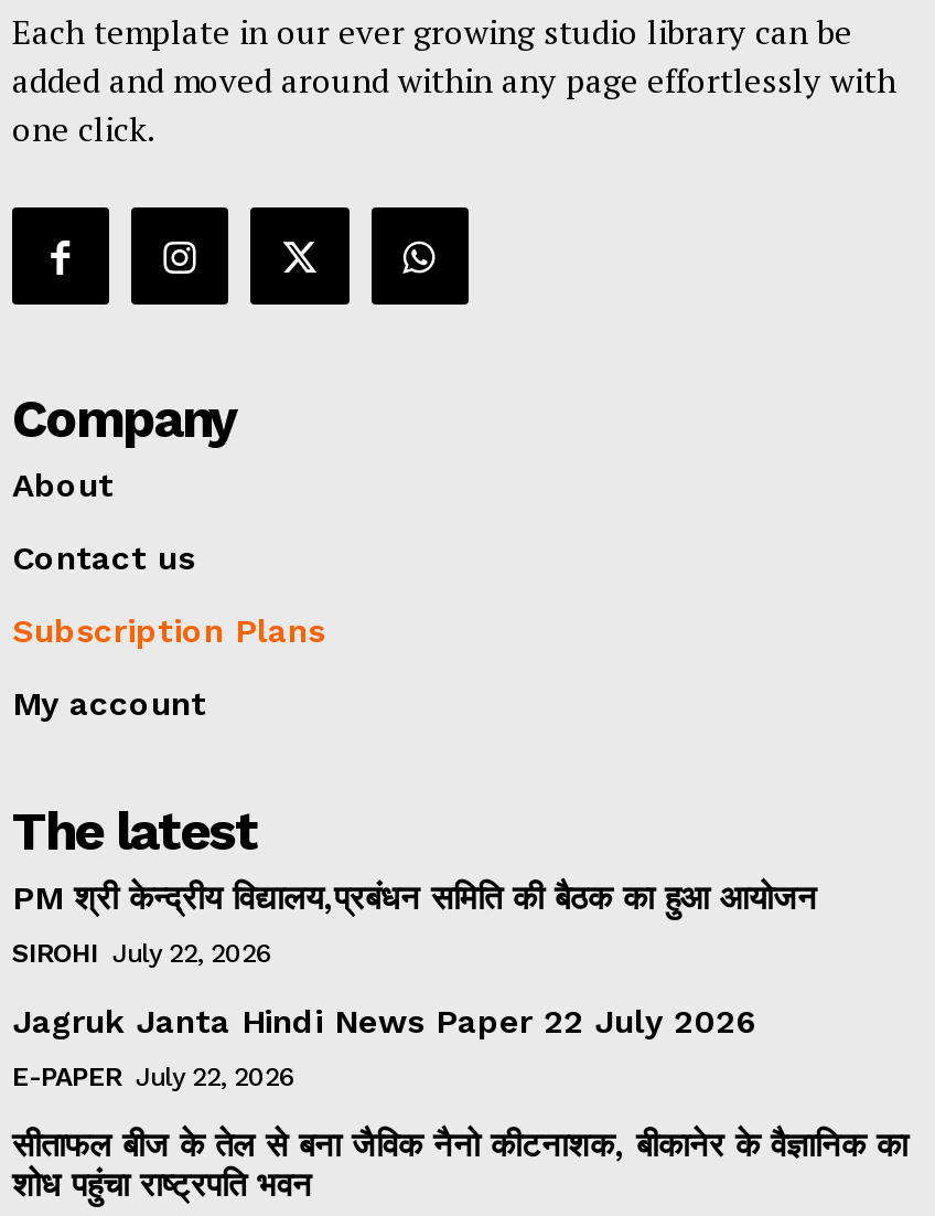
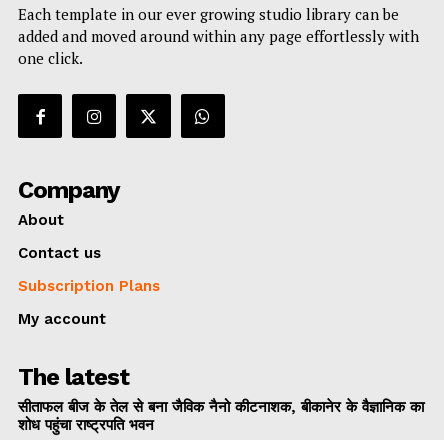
- PM श्री केन्द्रीय विद्यालय,प्रबंधन समिति की बैठक का हुआ आयोजन
- SIROHI July 22, 2026
- Jagruk Janta Hindi News Paper 22 July 2026
- E-PAPER July 22, 2026
